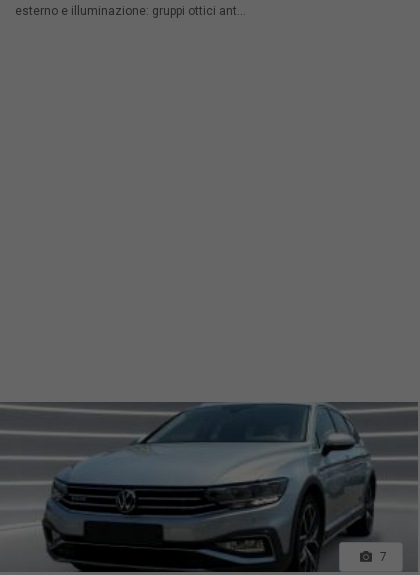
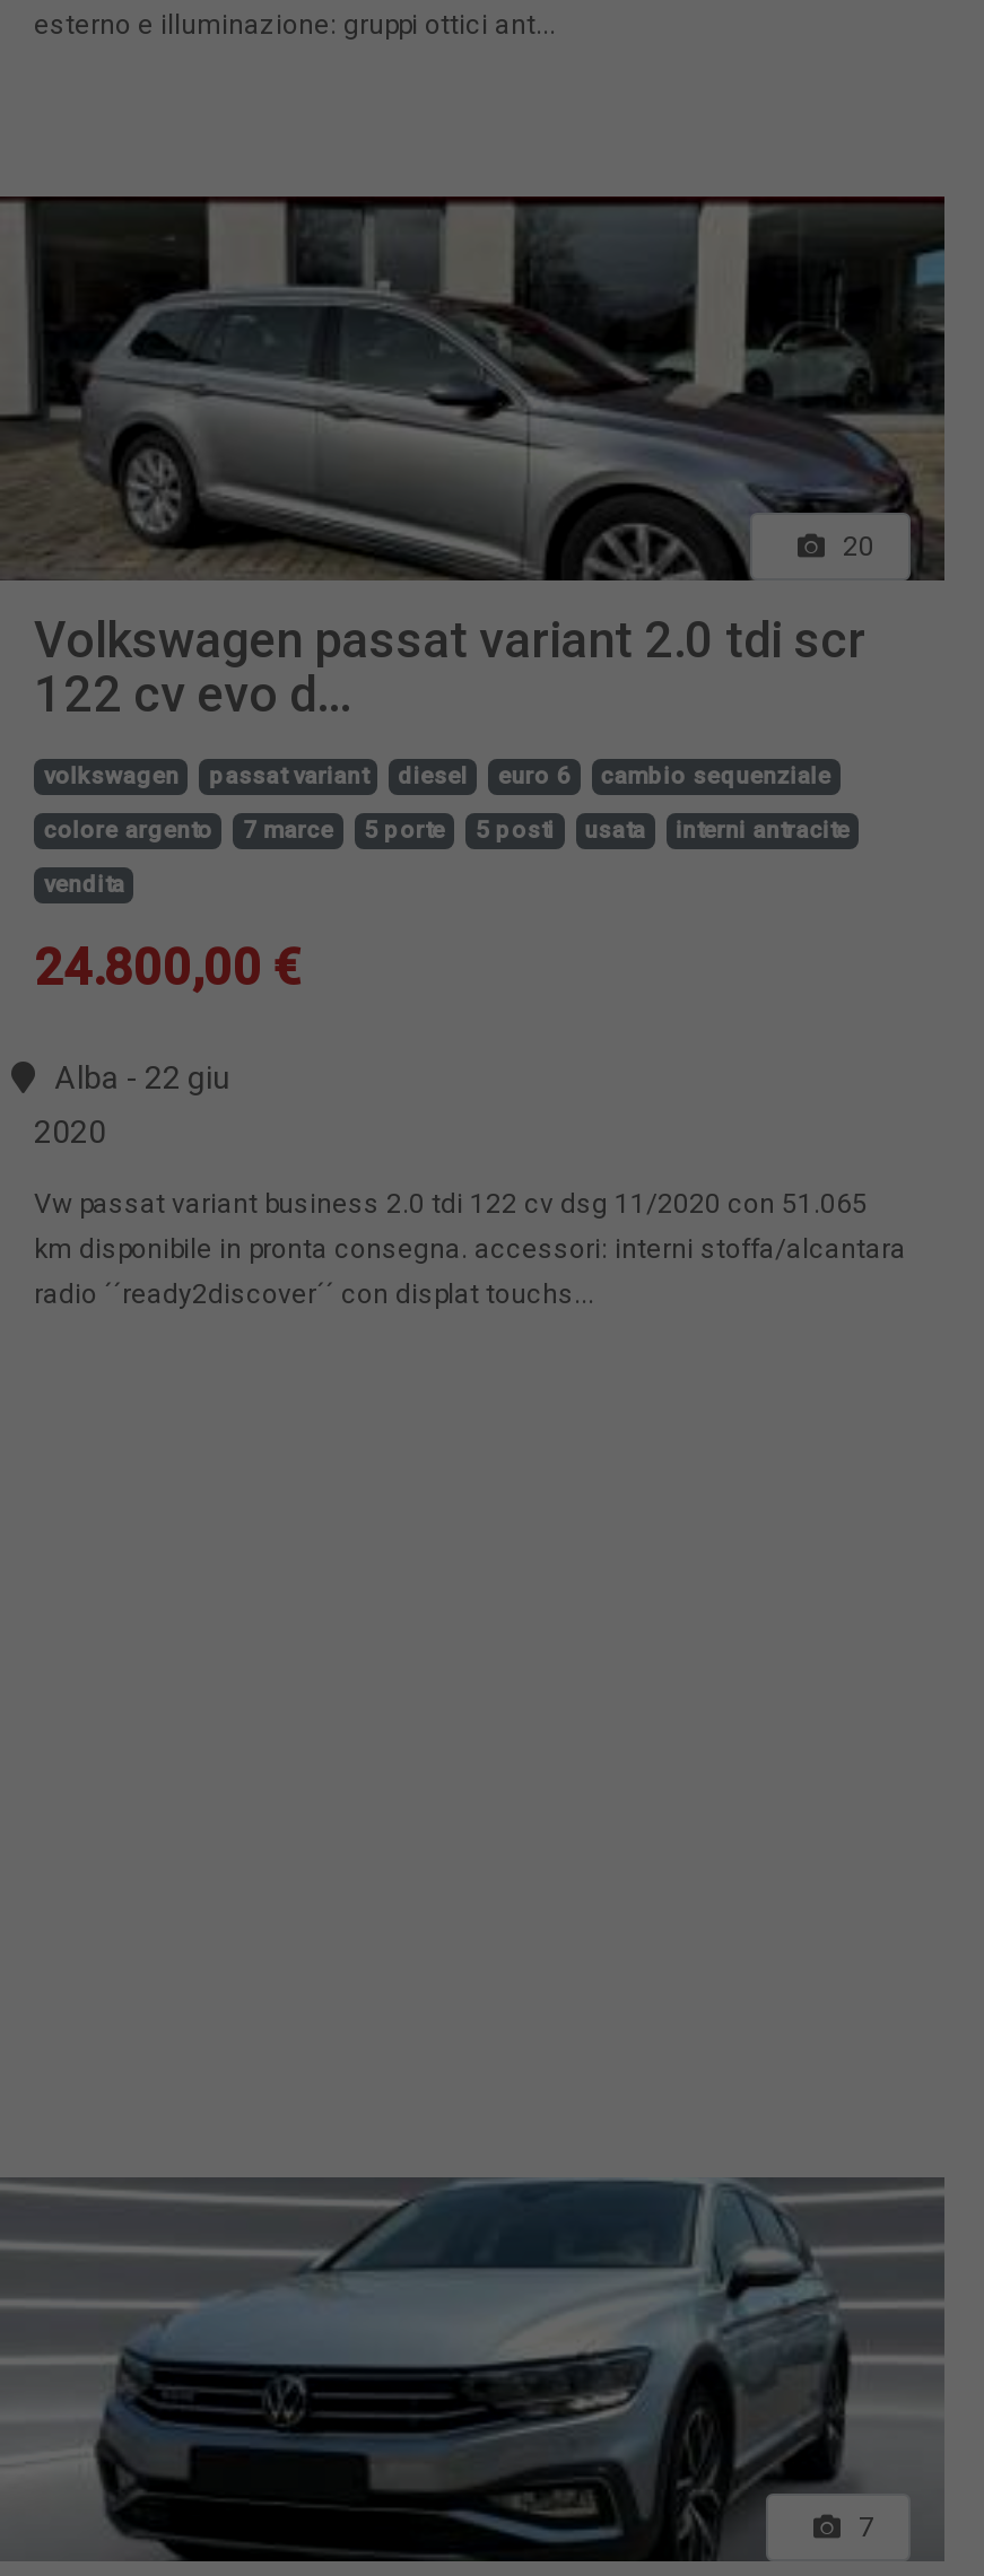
+ [image]
+ 20
+ Volkswagen passat variant 2.0 tdi scr
+ 122 cv evo d...
+ volkswagen
+ passat variant
+ diesel
+ euro 6
+ cambio sequenziale
+ colore argento
+ 7 marce
+ 5 porte
+ 5 posti
+ usata
+ interni antracite
+ vendita
+ 24.800,00 €
+ Alba - 22 giu
+ 2020
+ Vw passat variant business 2.0 tdi 122 cv dsg 11/2020 con 51.065
+ km disponibile in pronta consegna. accessori: interni stoffa/alcantara
+ radio ´´ready2discover´´ con displat touchs...
